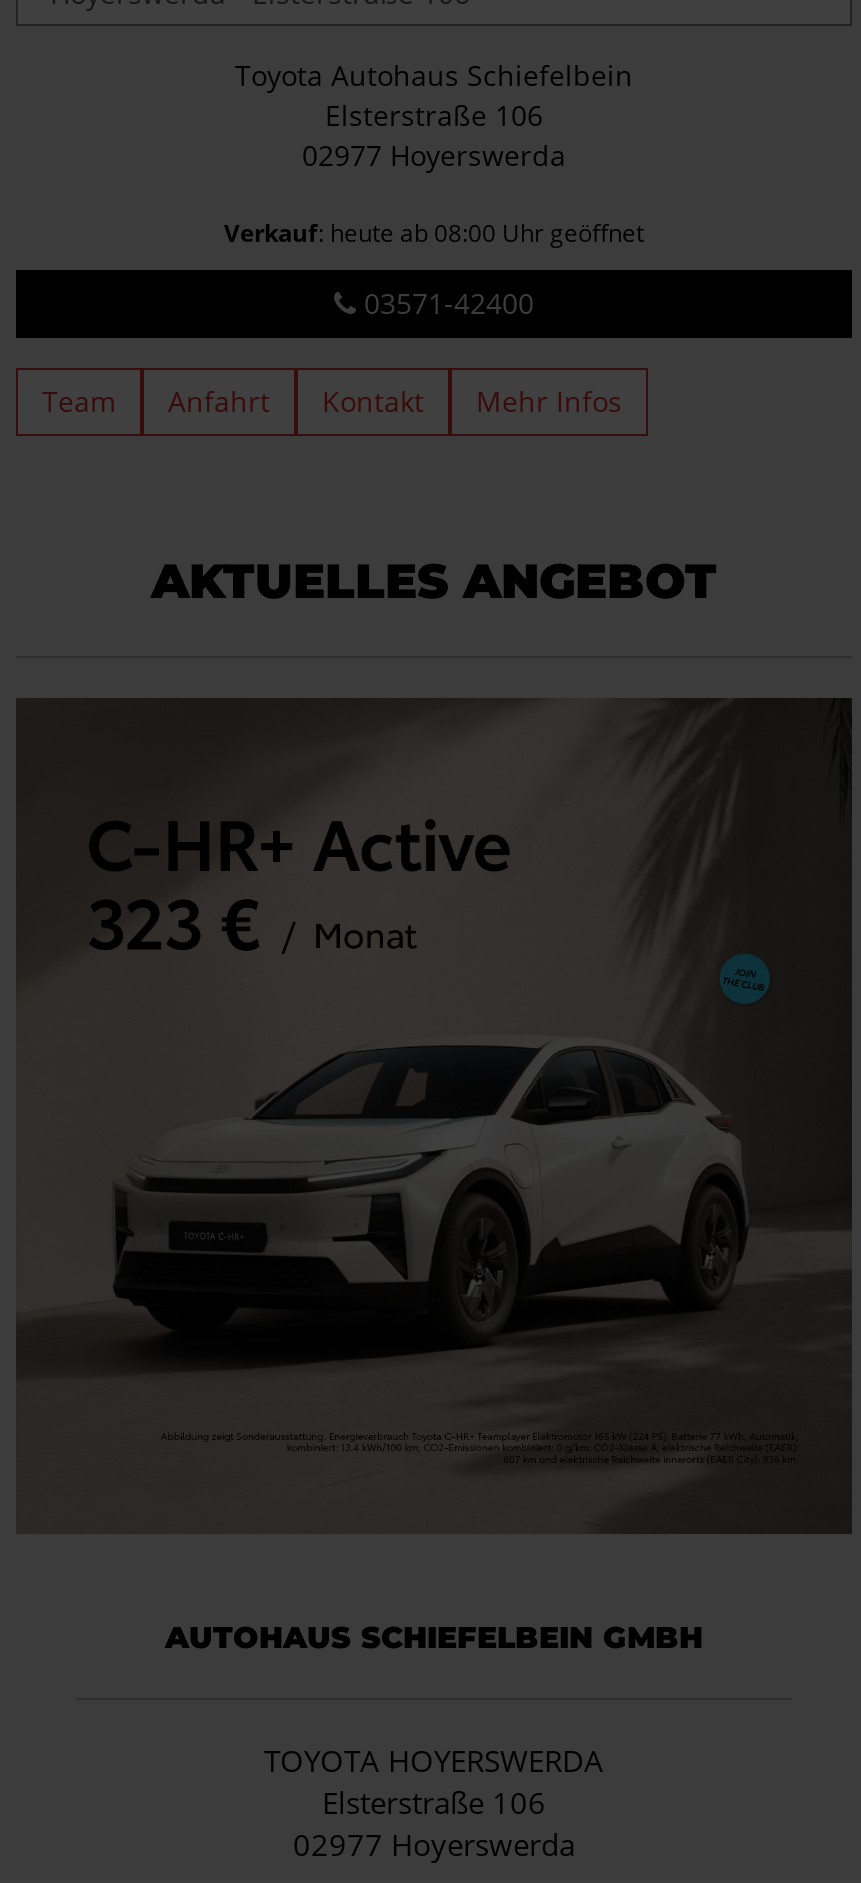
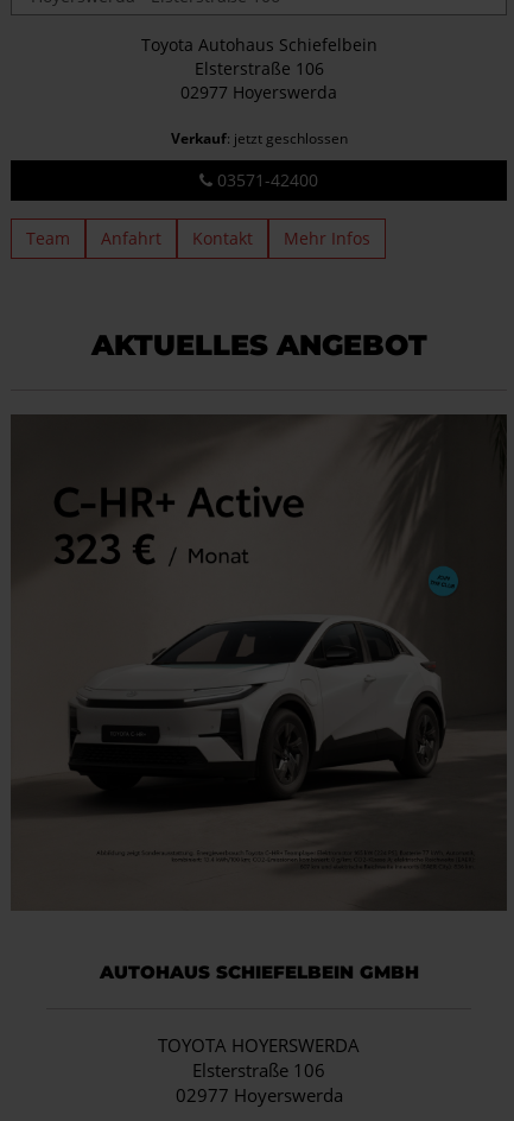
- Verkauf: heute ab 08:00 Uhr geöffnet
+ Verkauf: jetzt geschlossen
